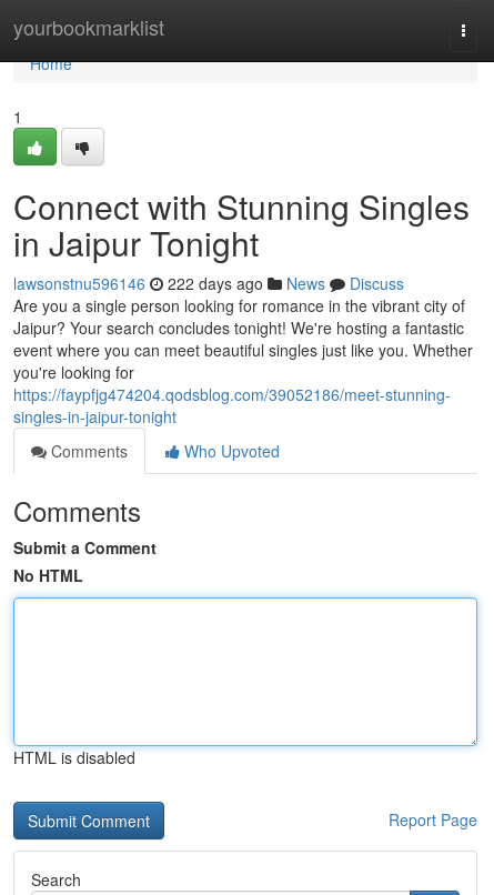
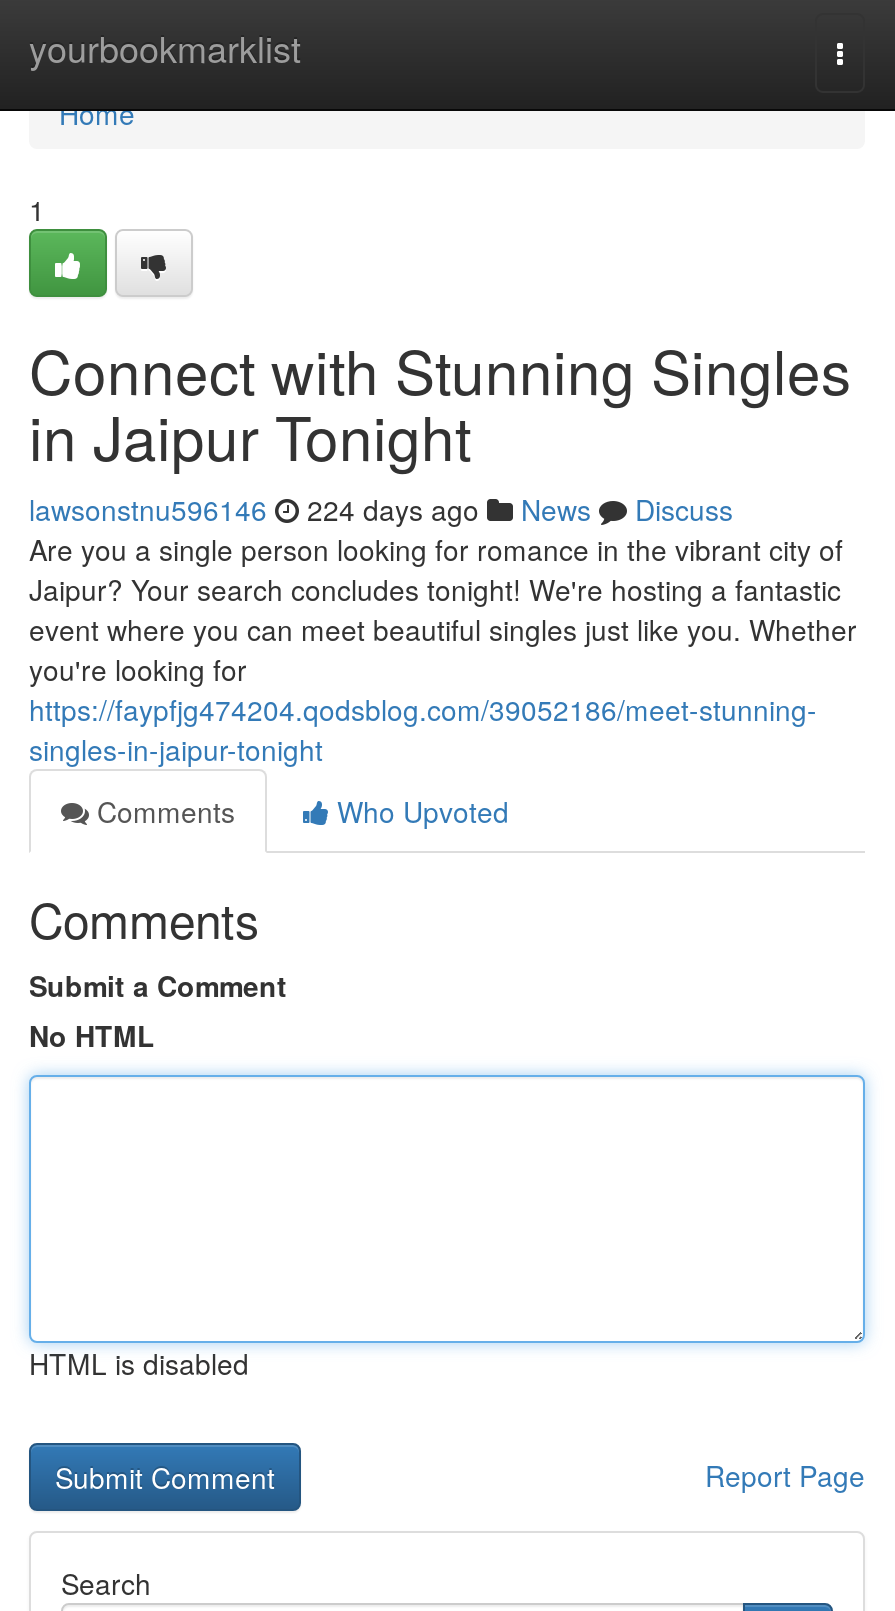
- lawsonstnu596146 222 days ago News Discuss
+ lawsonstnu596146 224 days ago News Discuss
